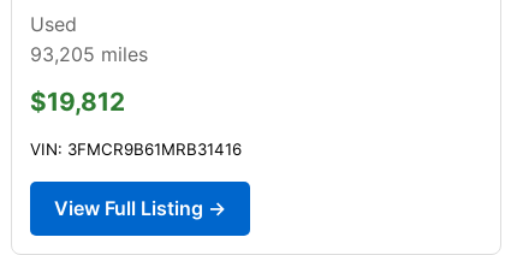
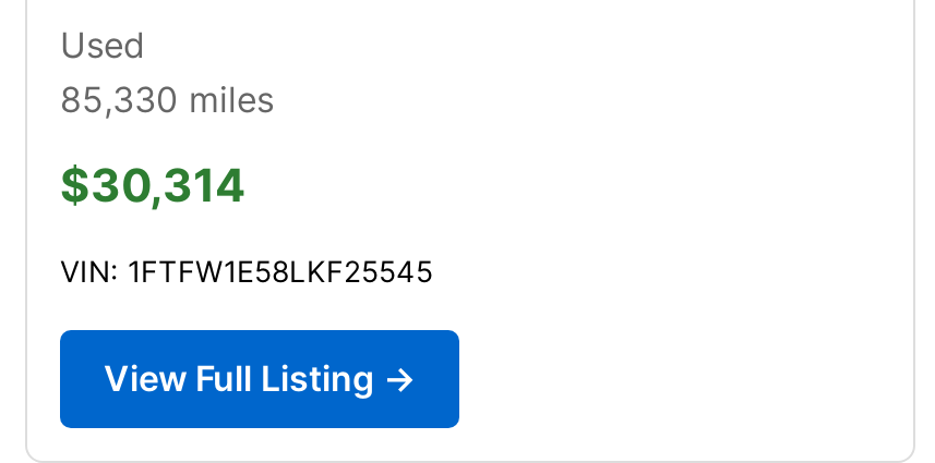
- 93,205 miles
+ 85,330 miles

- $19,812
+ $30,314

- VIN: 3FMCR9B61MRB31416
+ VIN: 1FTFW1E58LKF25545
